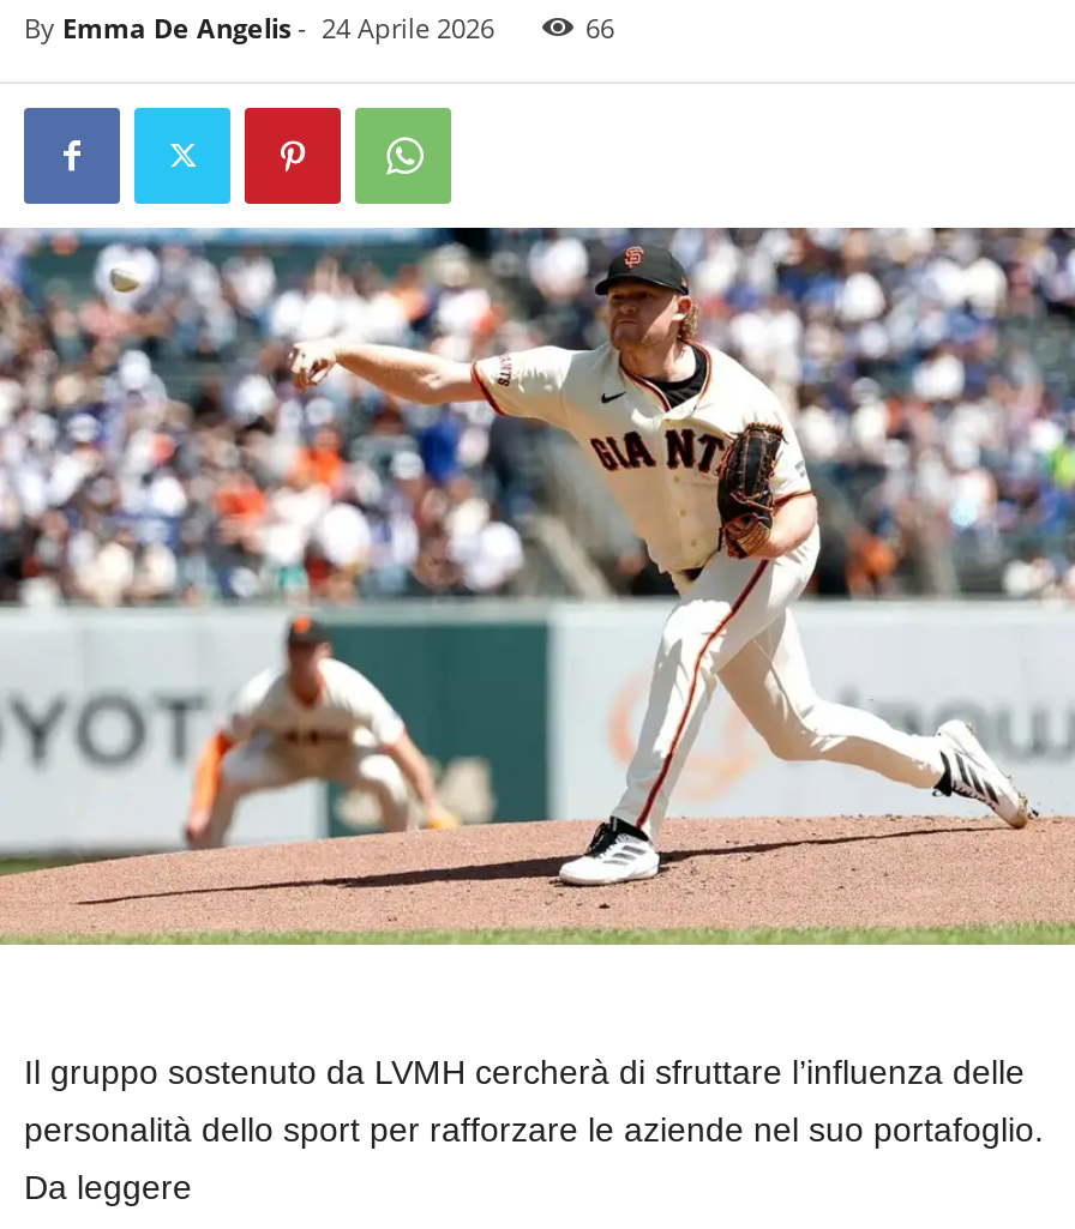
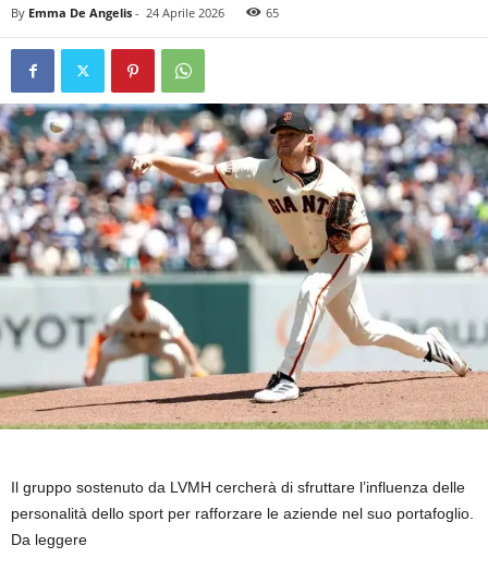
- 66
+ 65
